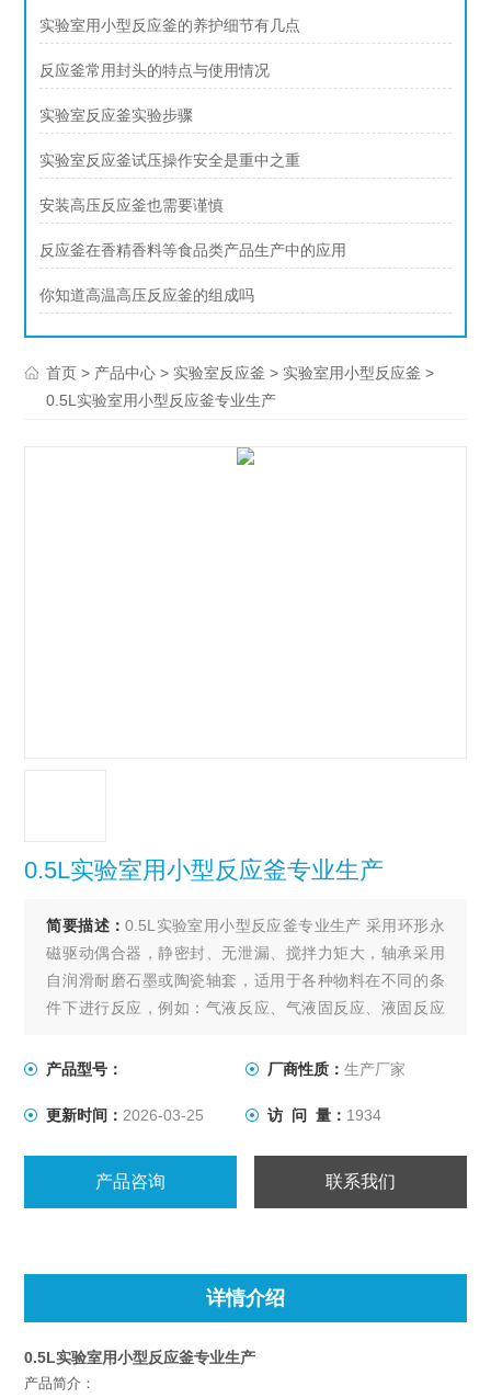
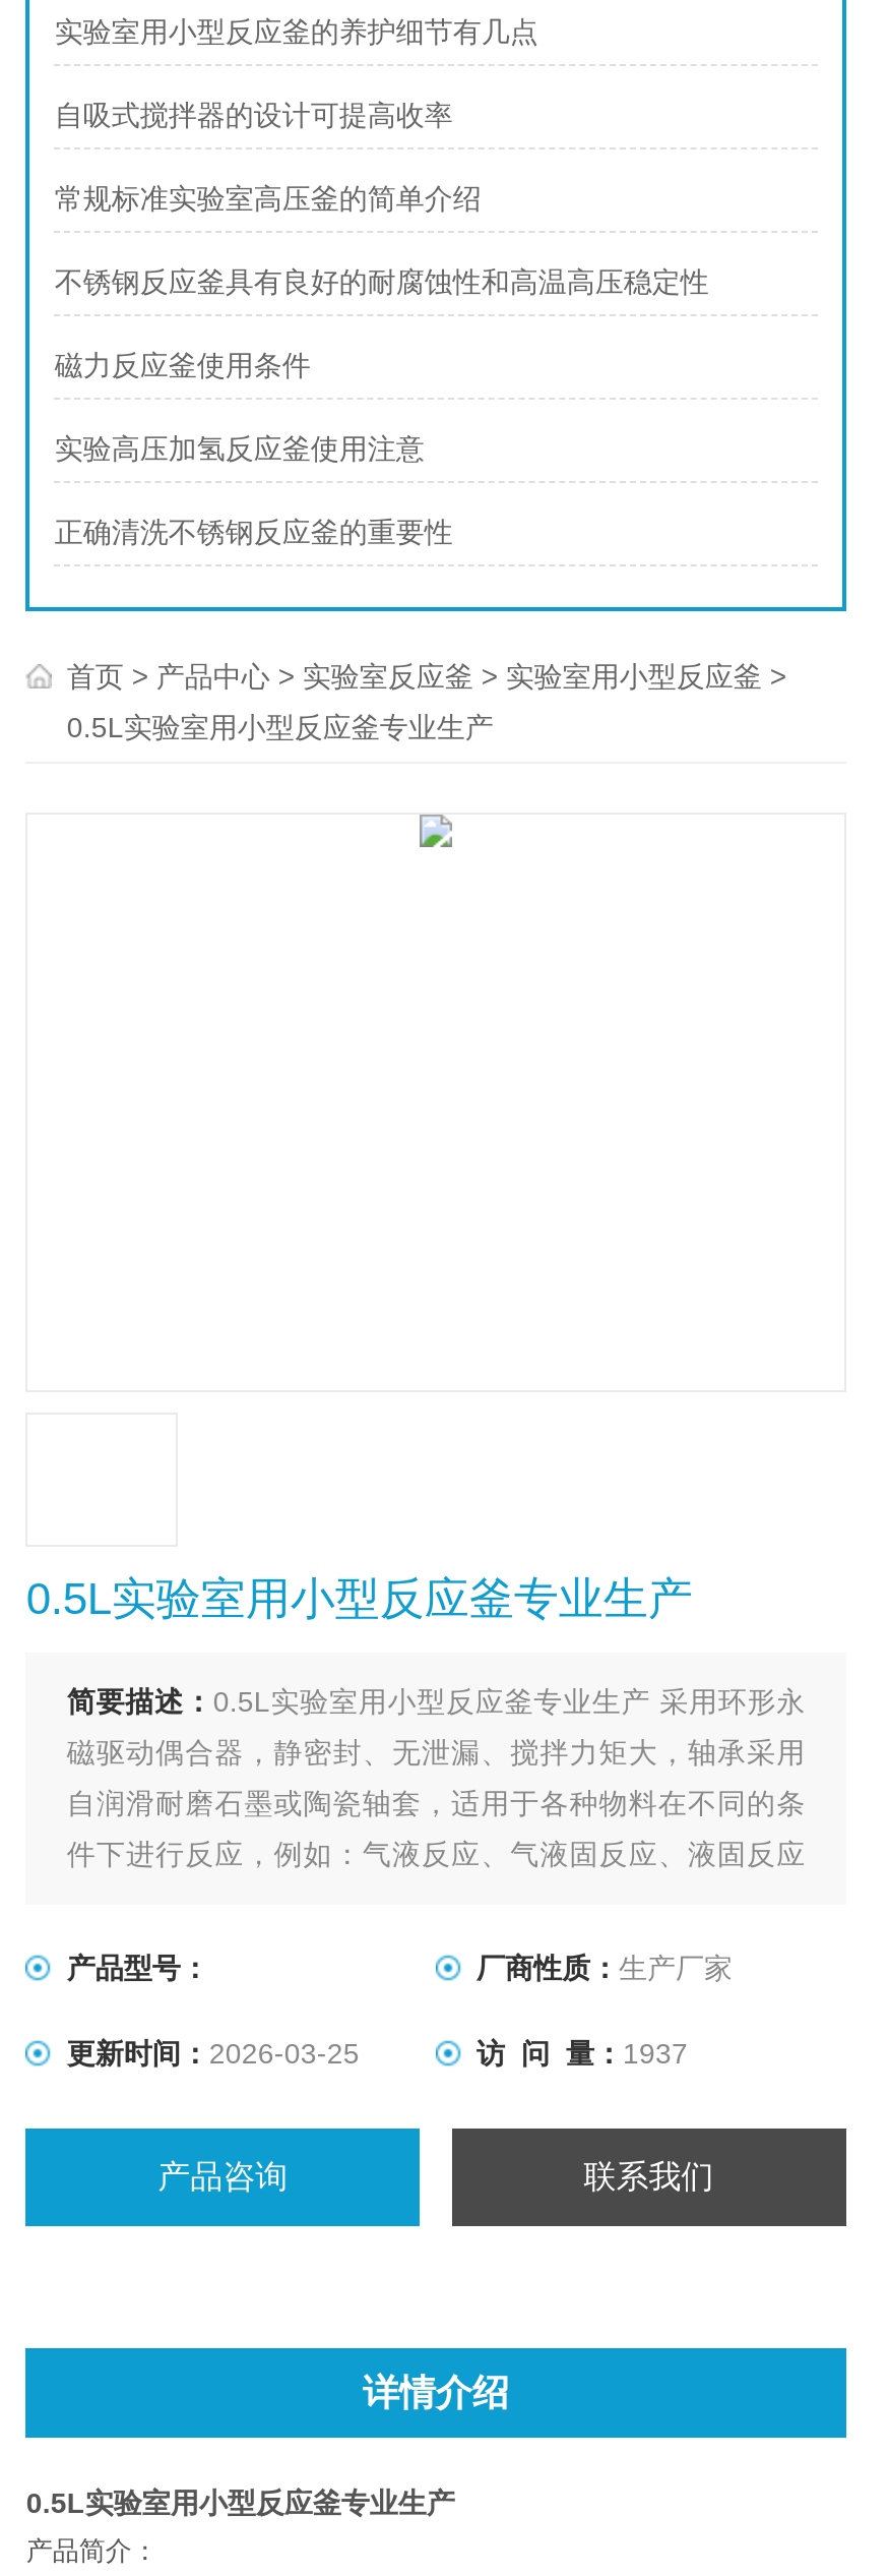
- 反应釜常用封头的特点与使用情况
+ 自吸式搅拌器的设计可提高收率

- 实验室反应釜实验步骤
+ 常规标准实验室高压釜的简单介绍

- 实验室反应釜试压操作安全是重中之重
+ 不锈钢反应釜具有良好的耐腐蚀性和高温高压稳定性

- 安装高压反应釜也需要谨慎
+ 磁力反应釜使用条件

- 反应釜在香精香料等食品类产品生产中的应用
+ 实验高压加氢反应釜使用注意

- 你知道高温高压反应釜的组成吗
+ 正确清洗不锈钢反应釜的重要性

- 访 问 量：1934
+ 访 问 量：1937
